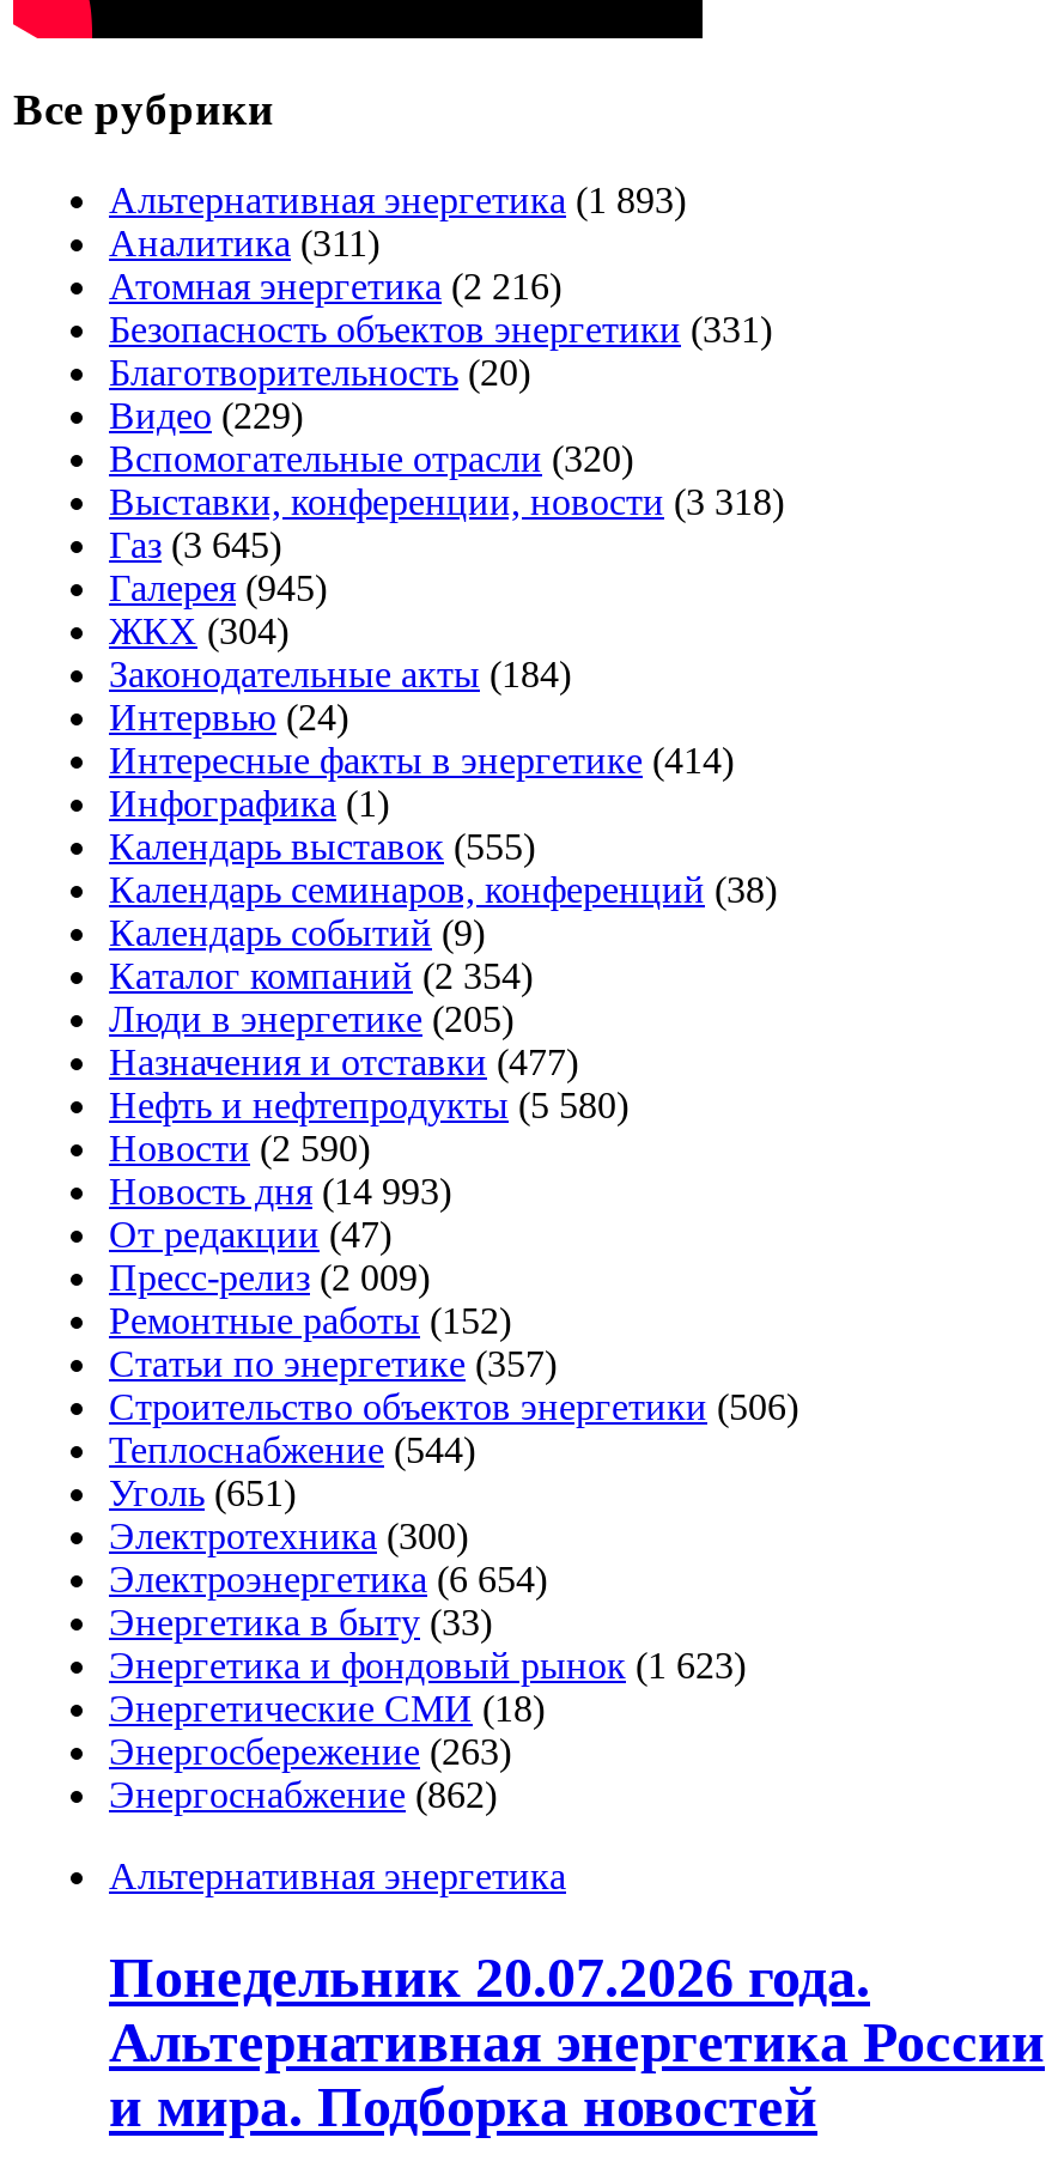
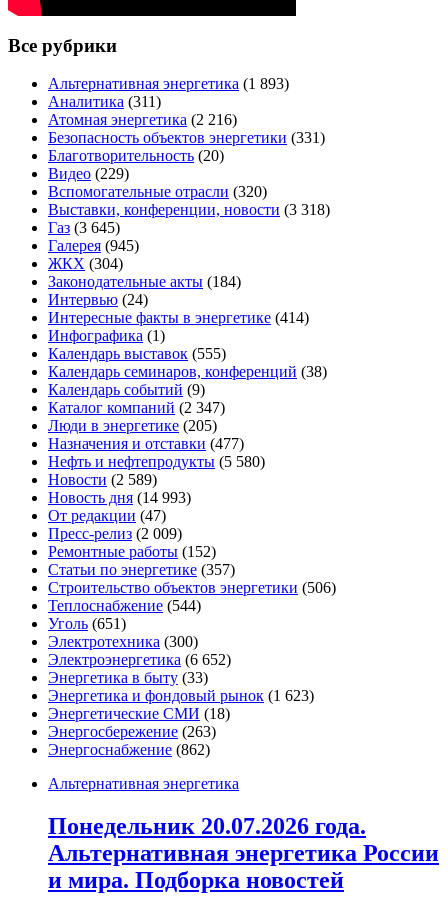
- Каталог компаний (2 354)
+ Каталог компаний (2 347)

- Новости (2 590)
+ Новости (2 589)

- Электроэнергетика (6 654)
+ Электроэнергетика (6 652)
